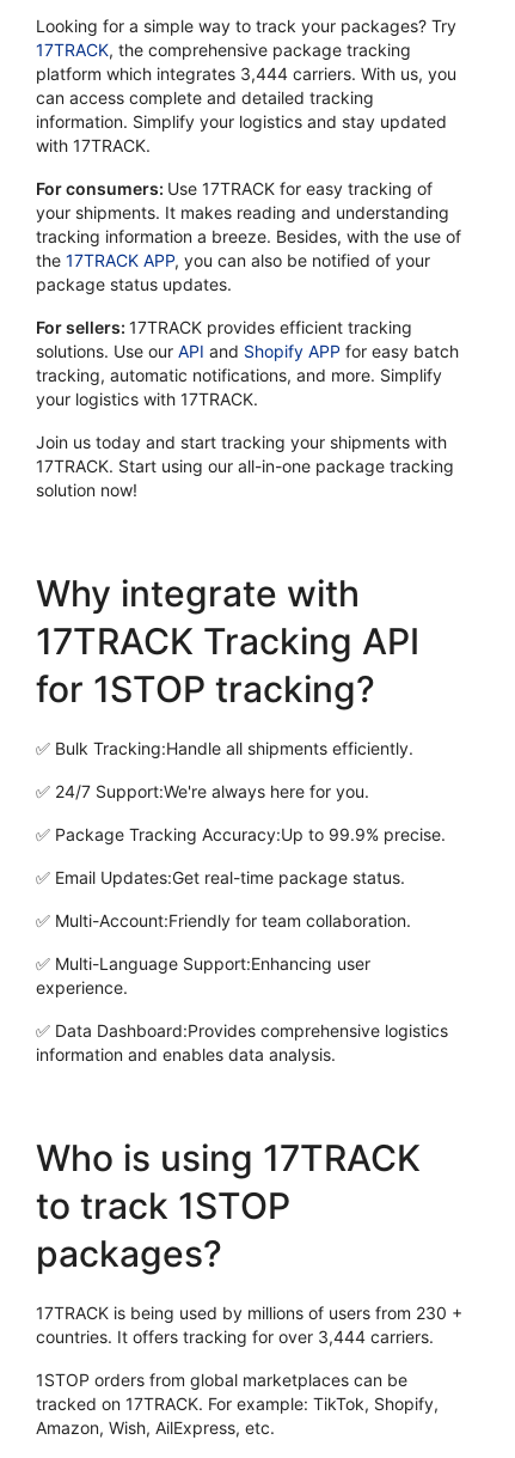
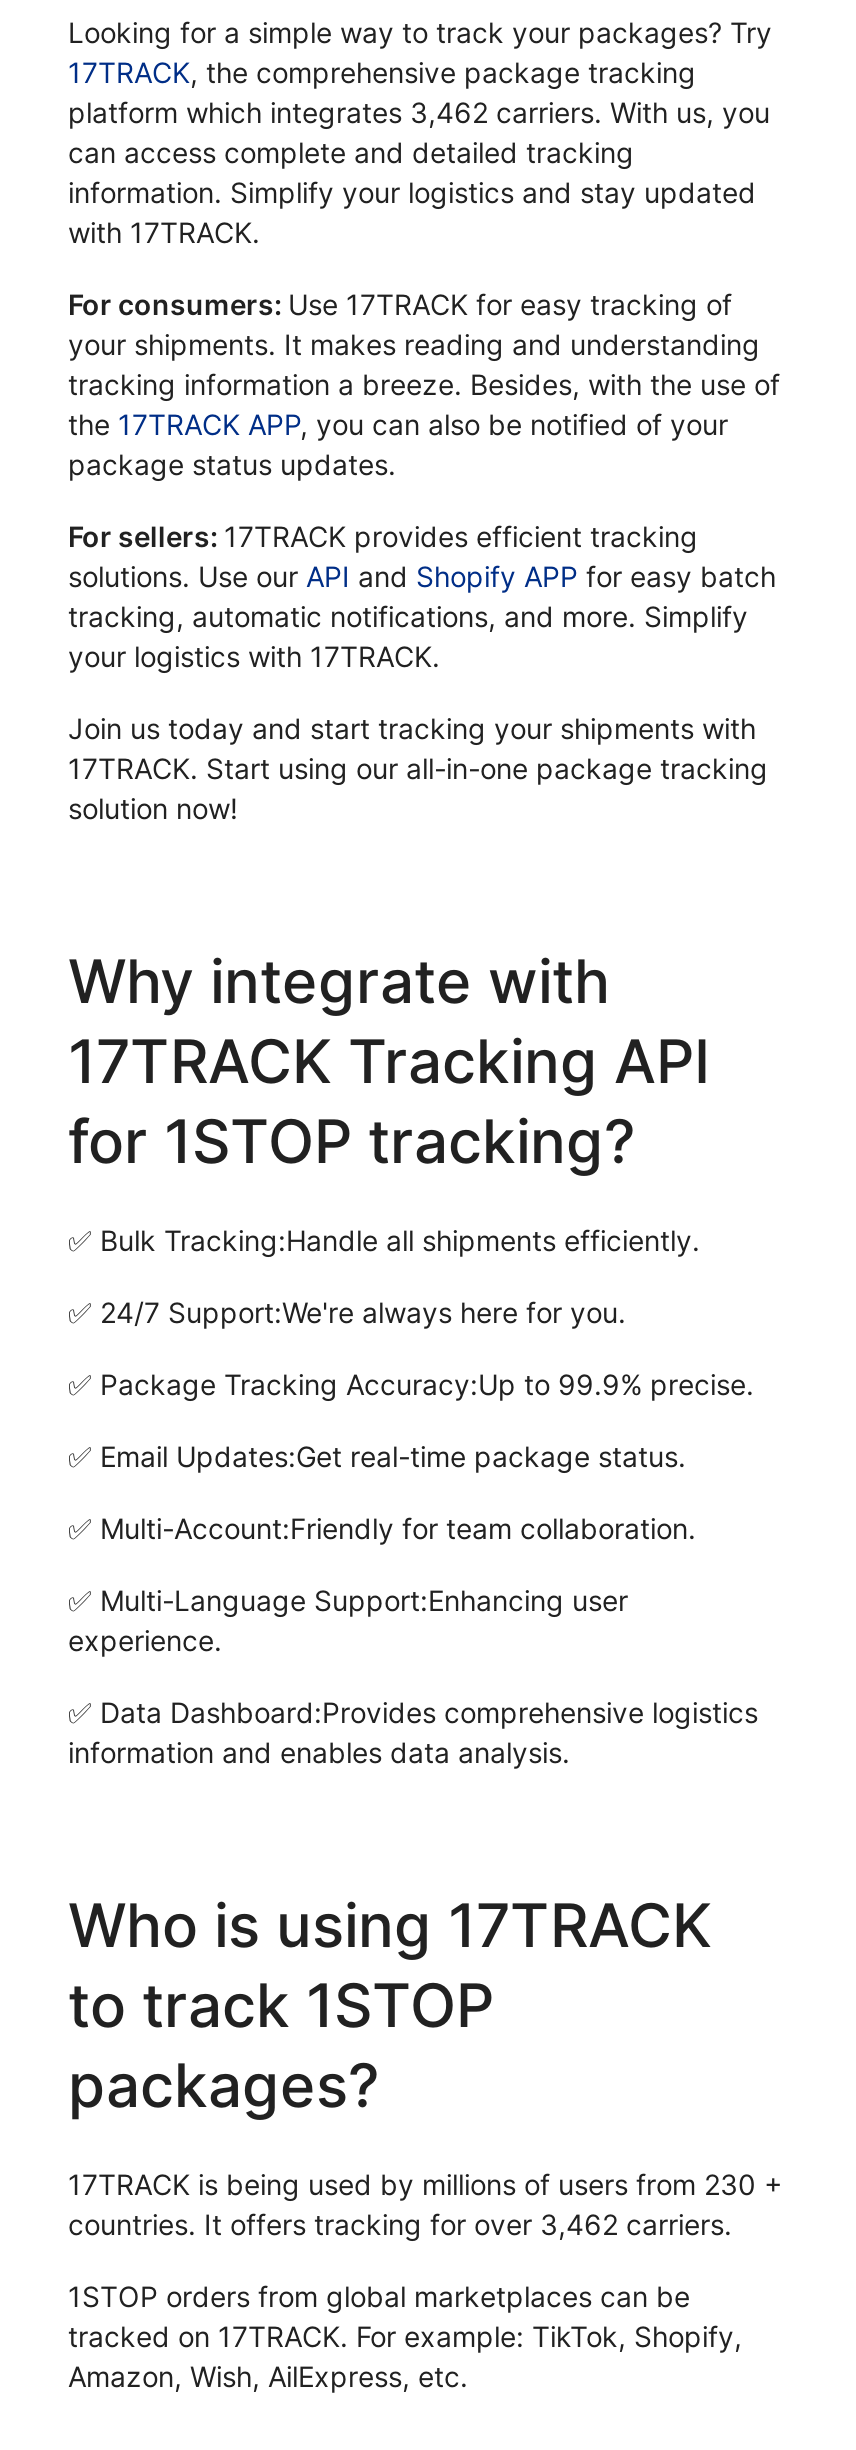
- platform which integrates 3,444 carriers. With us, you
+ platform which integrates 3,462 carriers. With us, you

- countries. It offers tracking for over 3,444 carriers.
+ countries. It offers tracking for over 3,462 carriers.
